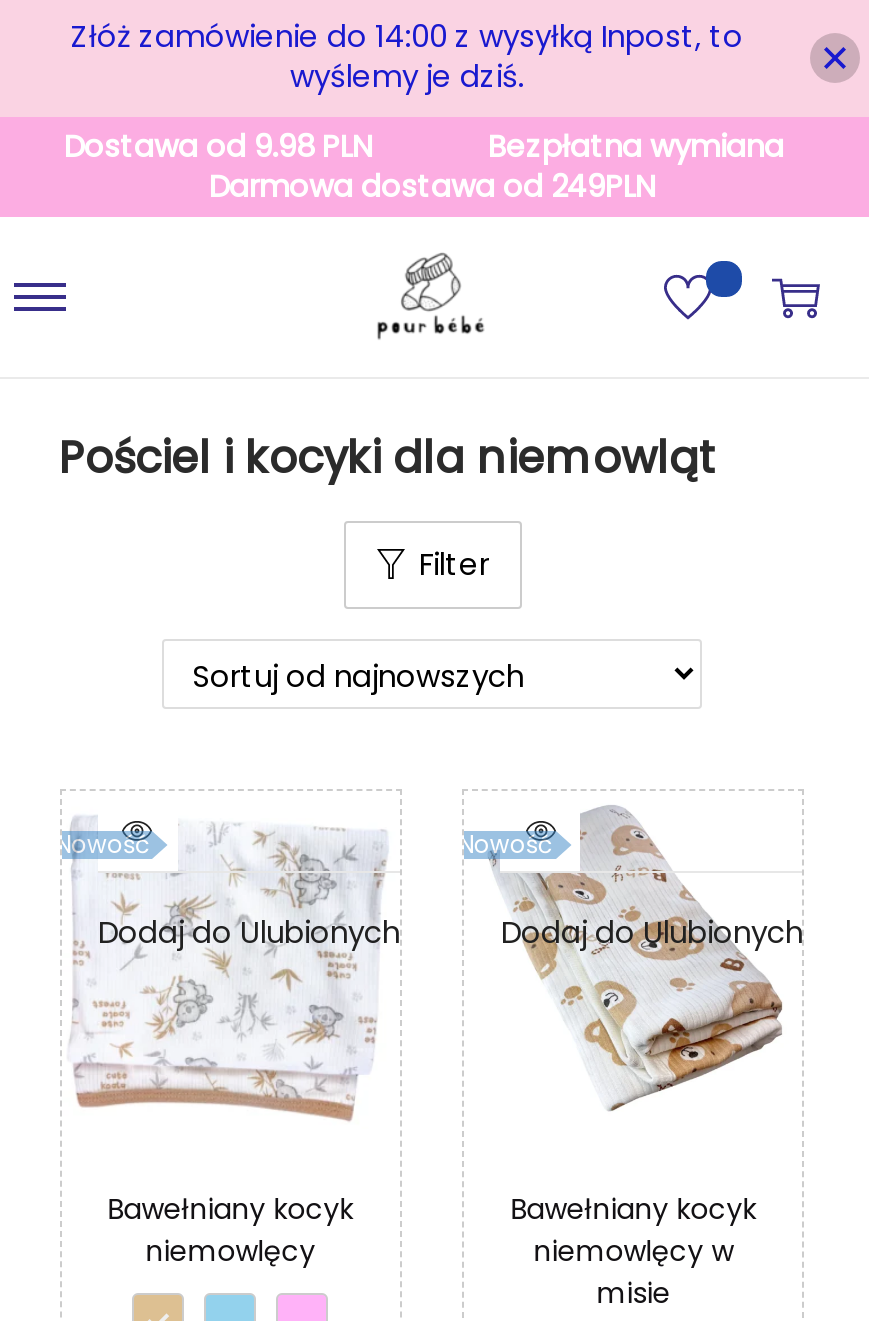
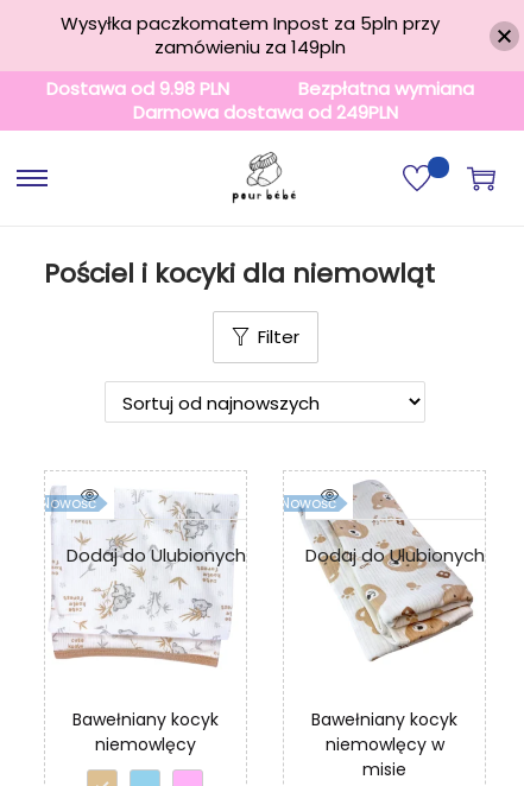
- Złóż zamówienie do 14:00 z wysyłką Inpost, to
- wyślemy je dziś.
+ Wysyłka paczkomatem Inpost za 5pln przy
+ zamówieniu za 149pln
